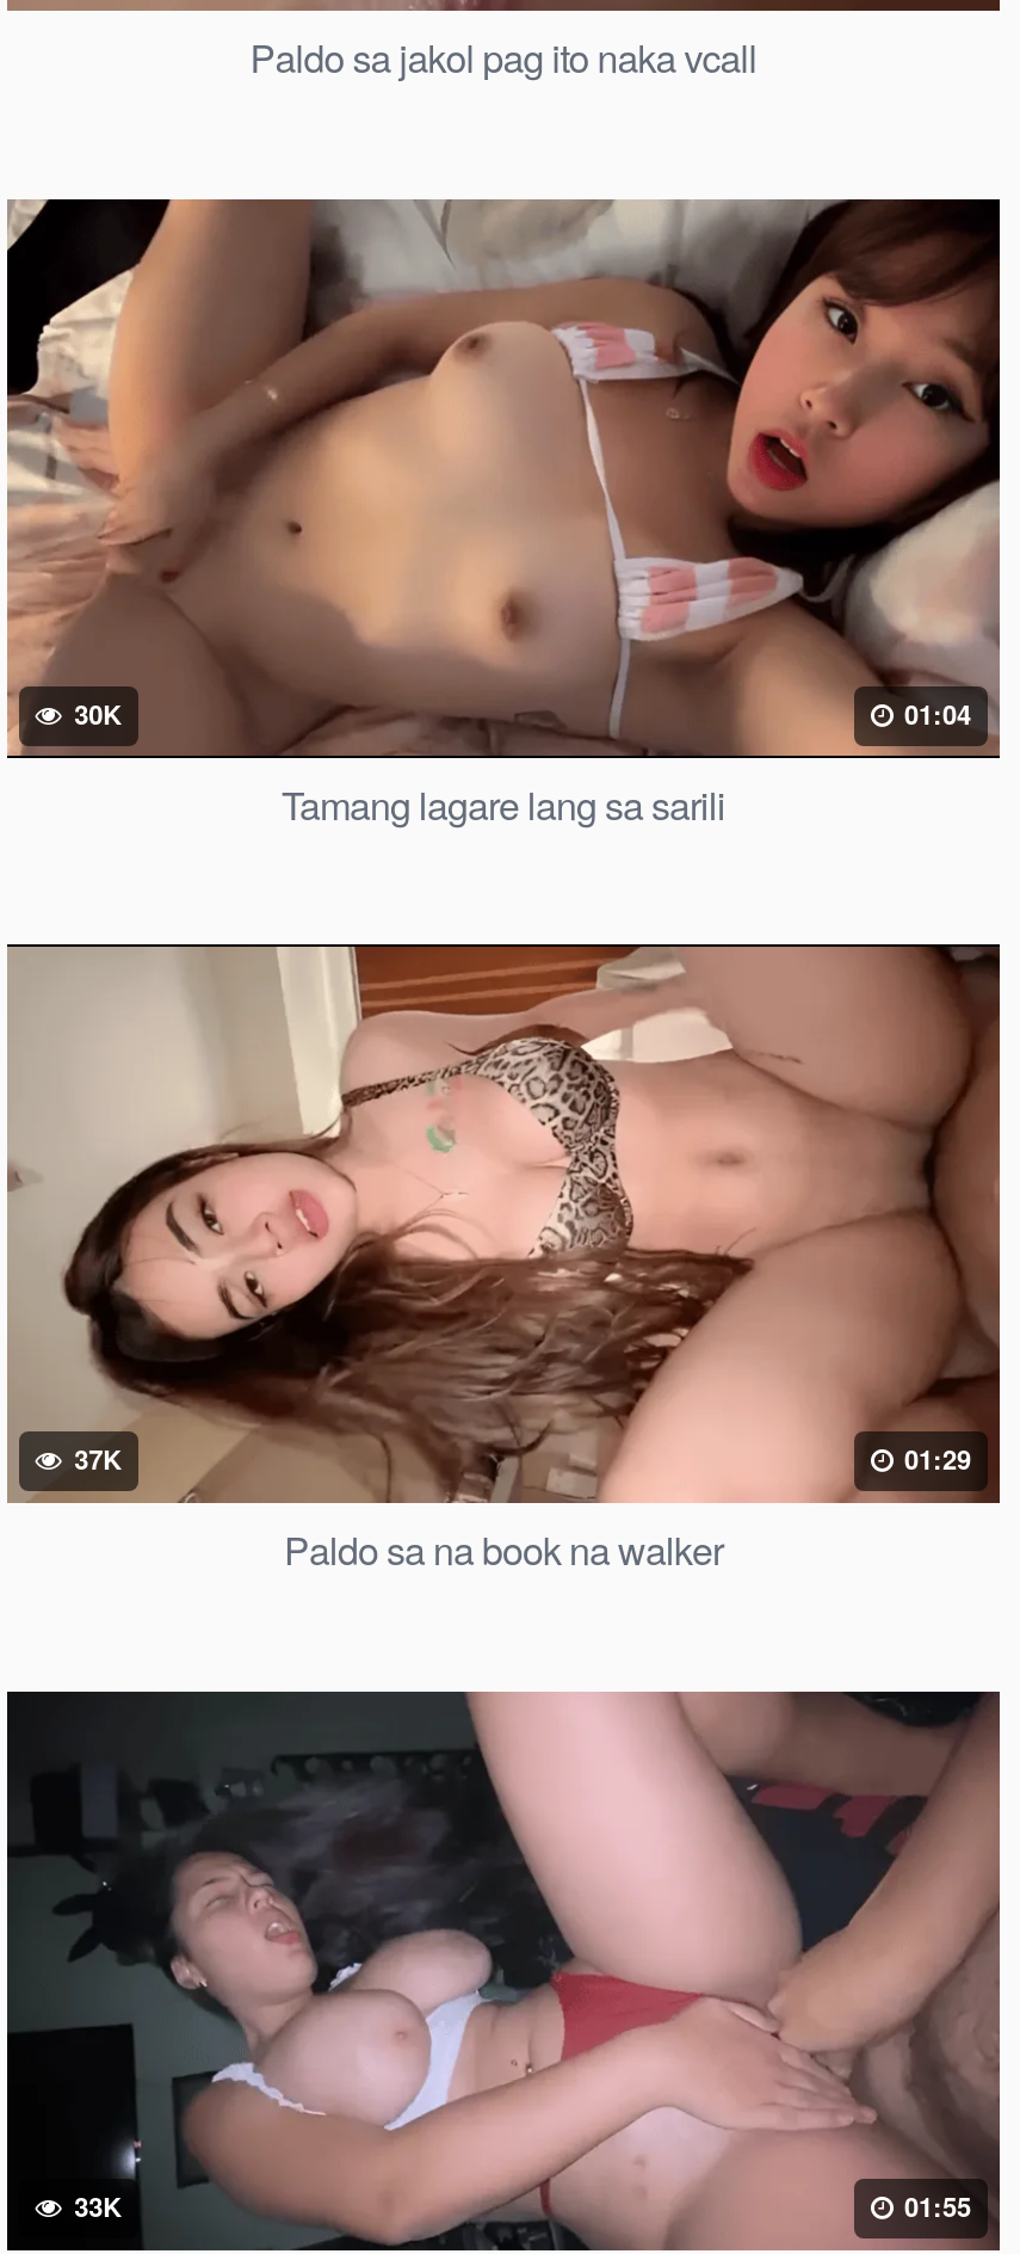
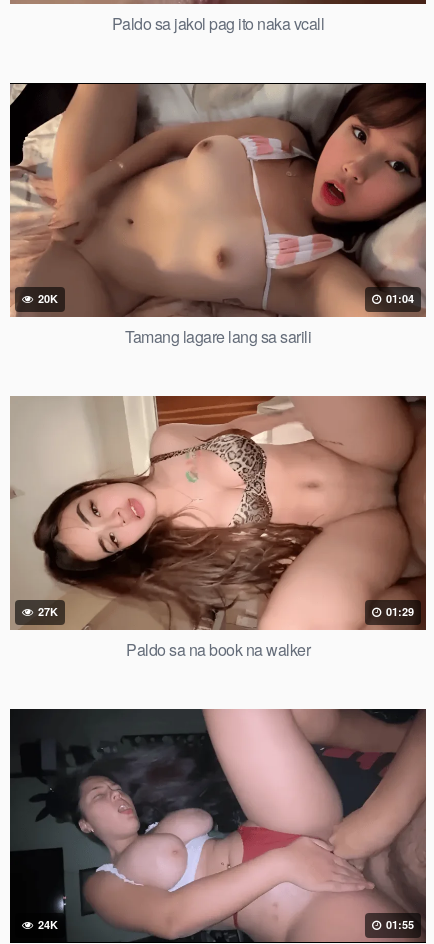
- 30K
+ 20K

- 37K
+ 27K

- 33K
+ 24K
